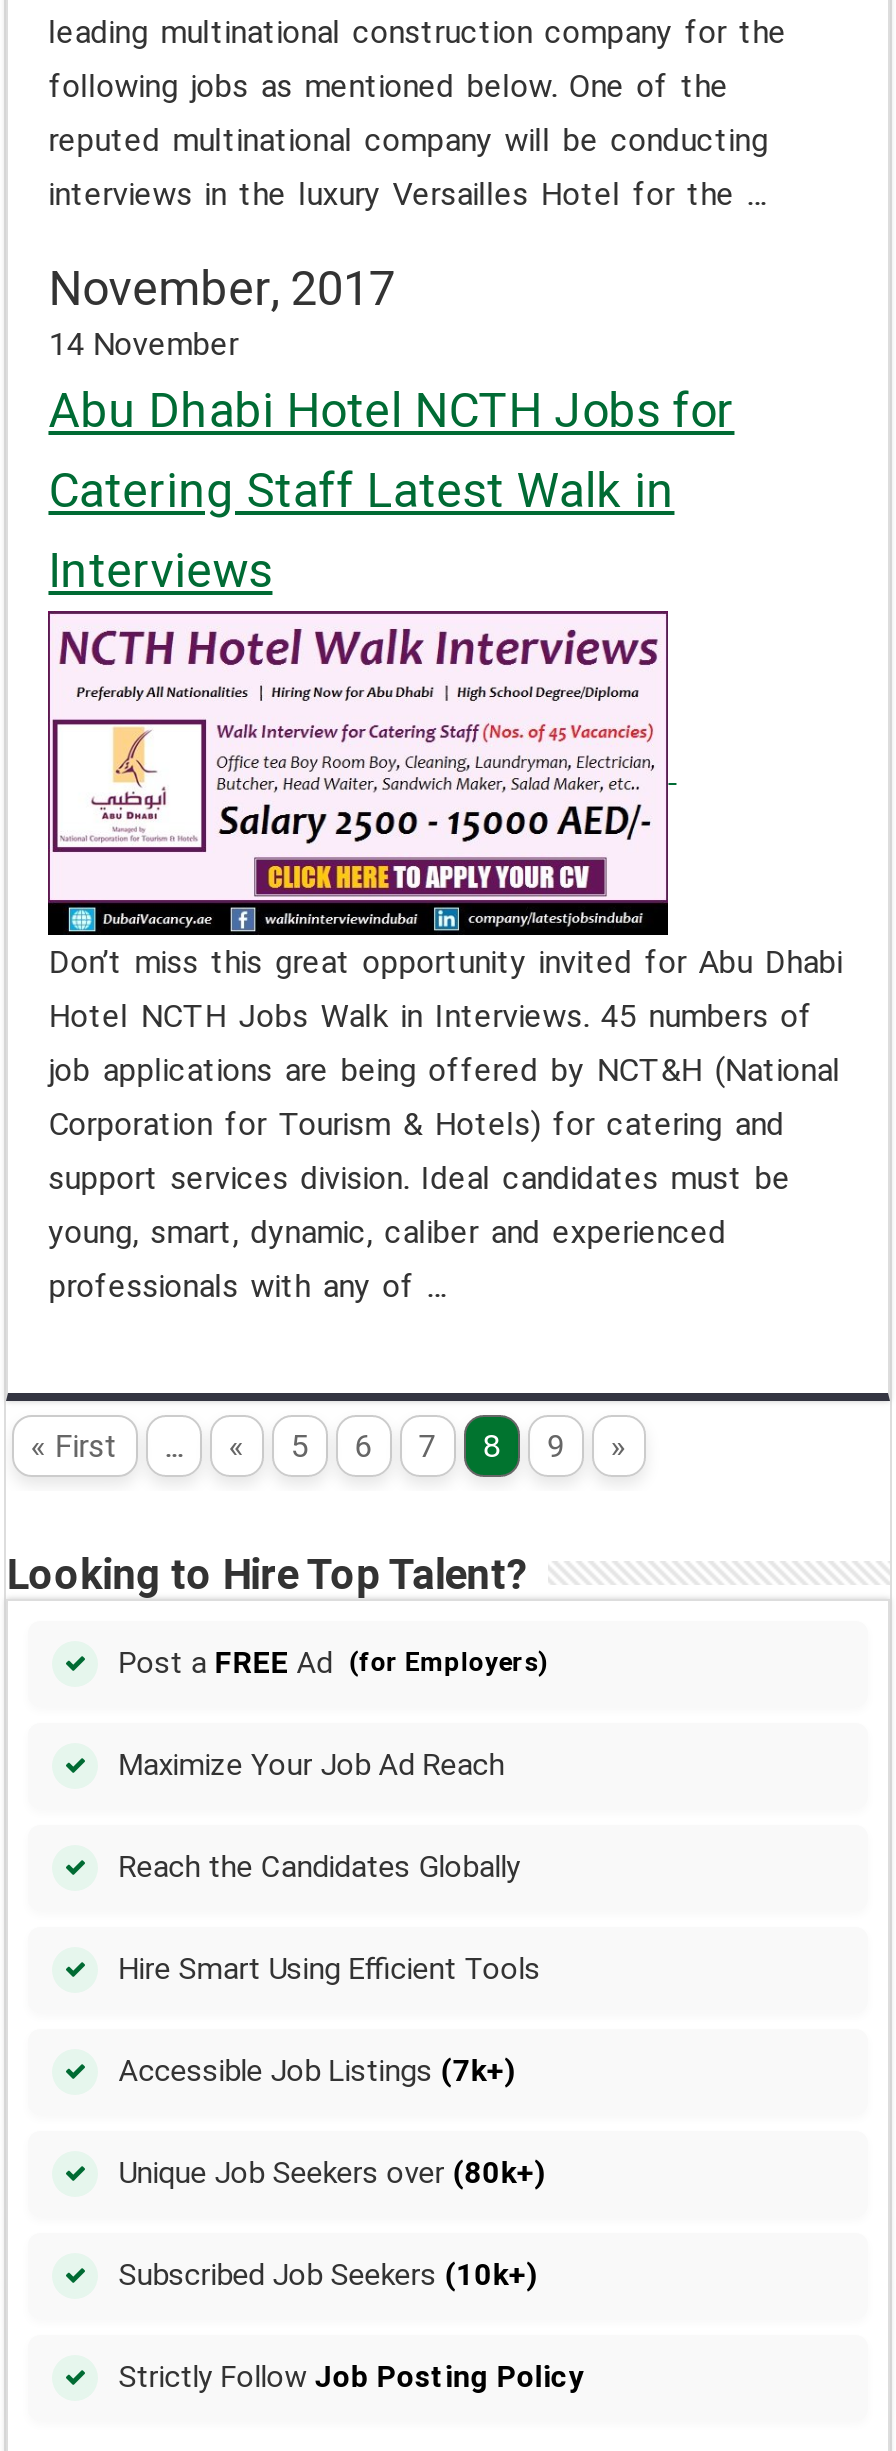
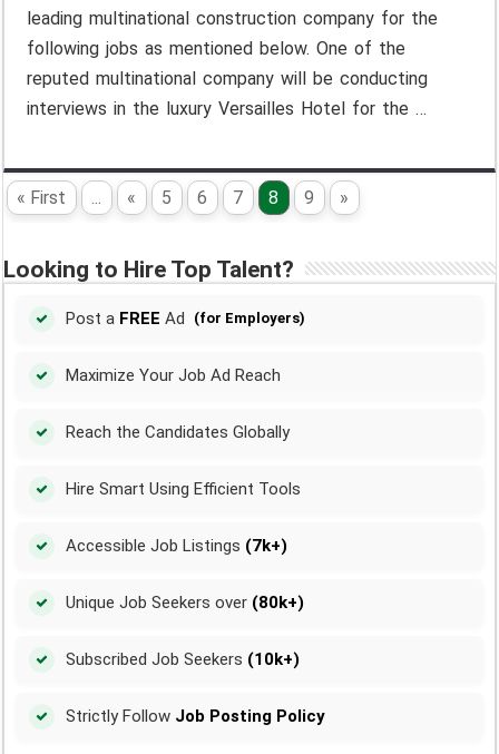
- November, 2017
- 14 November
- Abu Dhabi Hotel NCTH Jobs for
- Catering Staff Latest Walk in
- Interviews

- [image]
- Don’t miss this great opportunity invited for Abu Dhabi
- Hotel NCTH Jobs Walk in Interviews. 45 numbers of
- job applications are being offered by NCT&H (National
- Corporation for Tourism & Hotels) for catering and
- support services division. Ideal candidates must be
- young, smart, dynamic, caliber and experienced
- professionals with any of …
